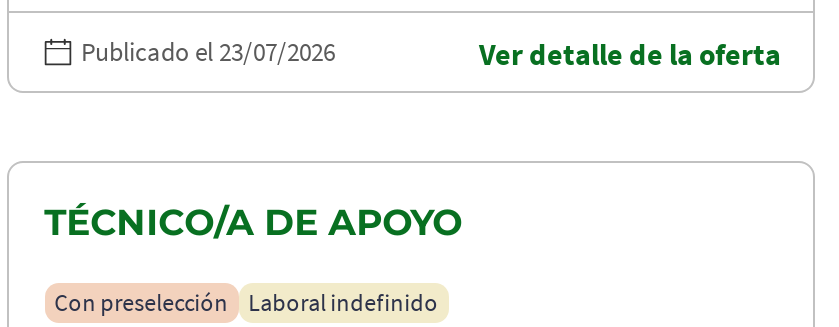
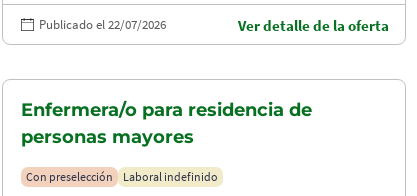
- Publicado el 23/07/2026
+ Publicado el 22/07/2026

- TÉCNICO/A DE APOYO
+ Enfermera/o para residencia de
+ personas mayores
